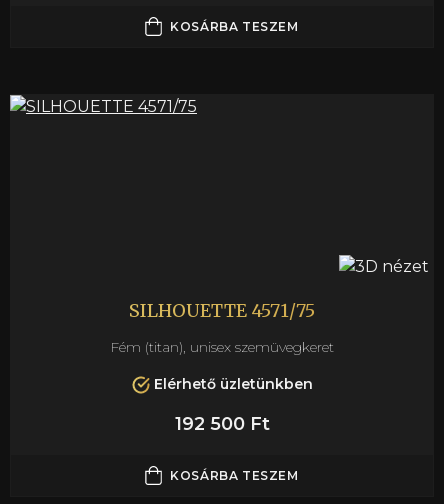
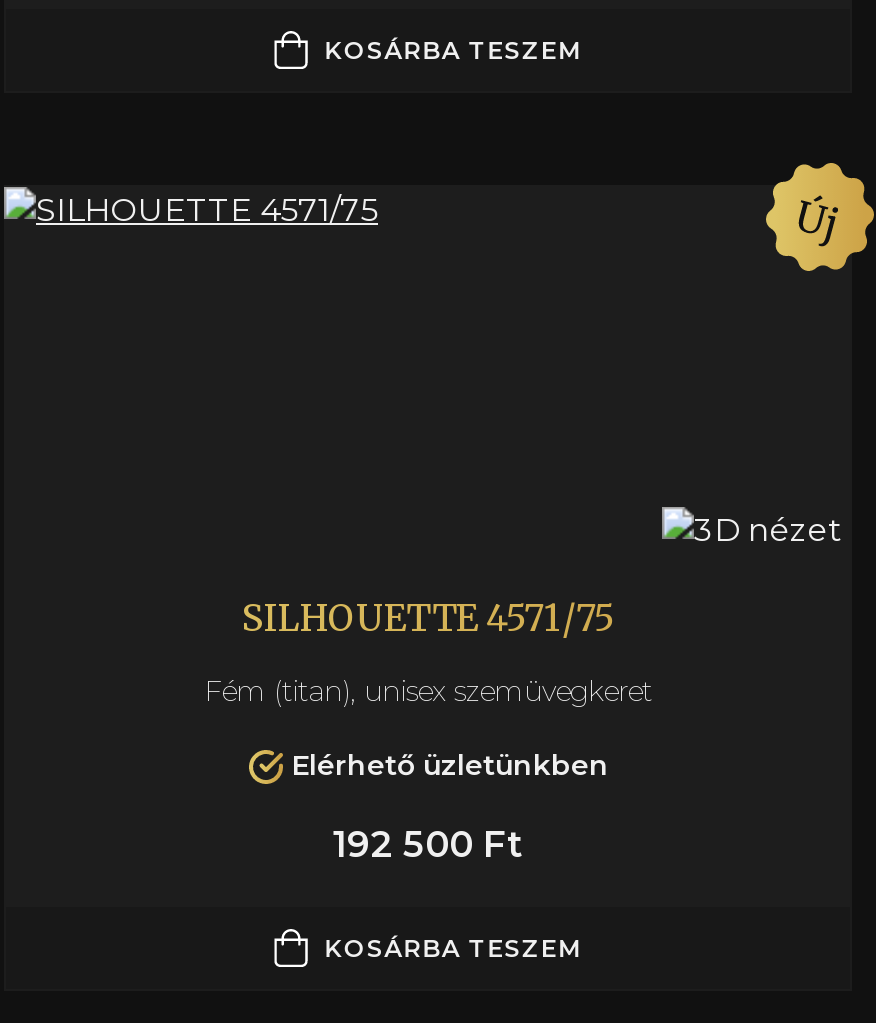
+ [image]
